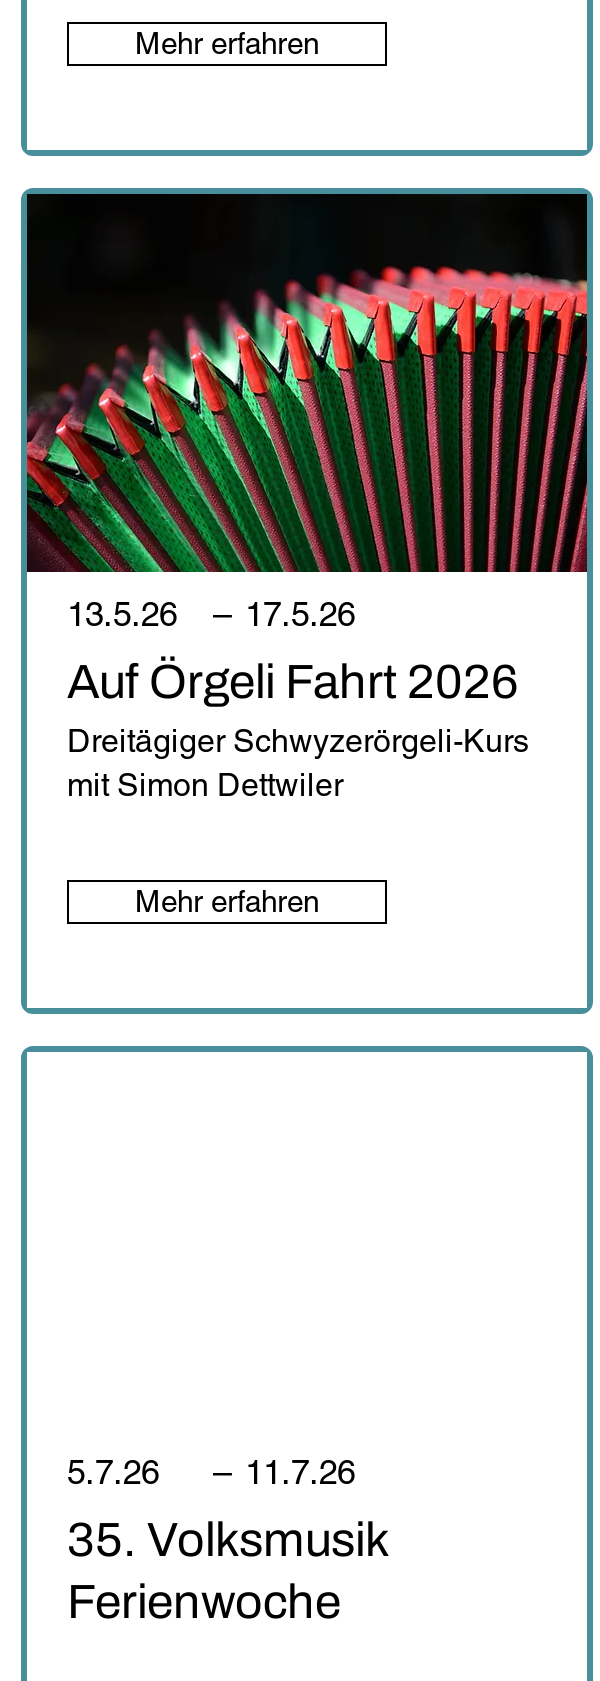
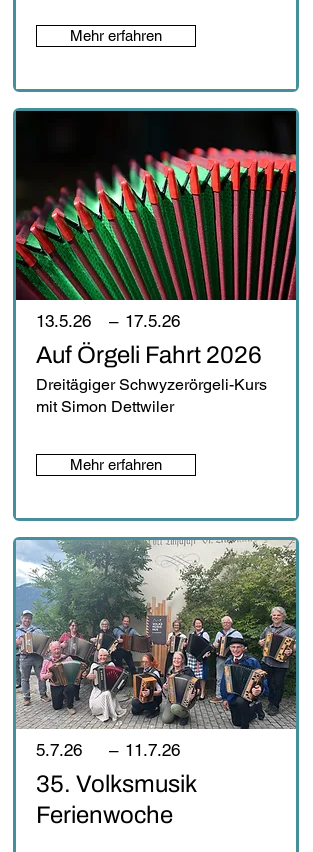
+ [image]
